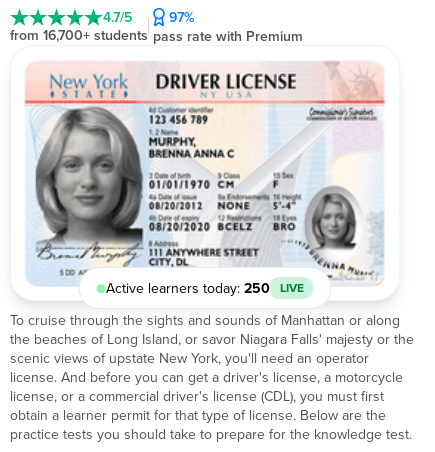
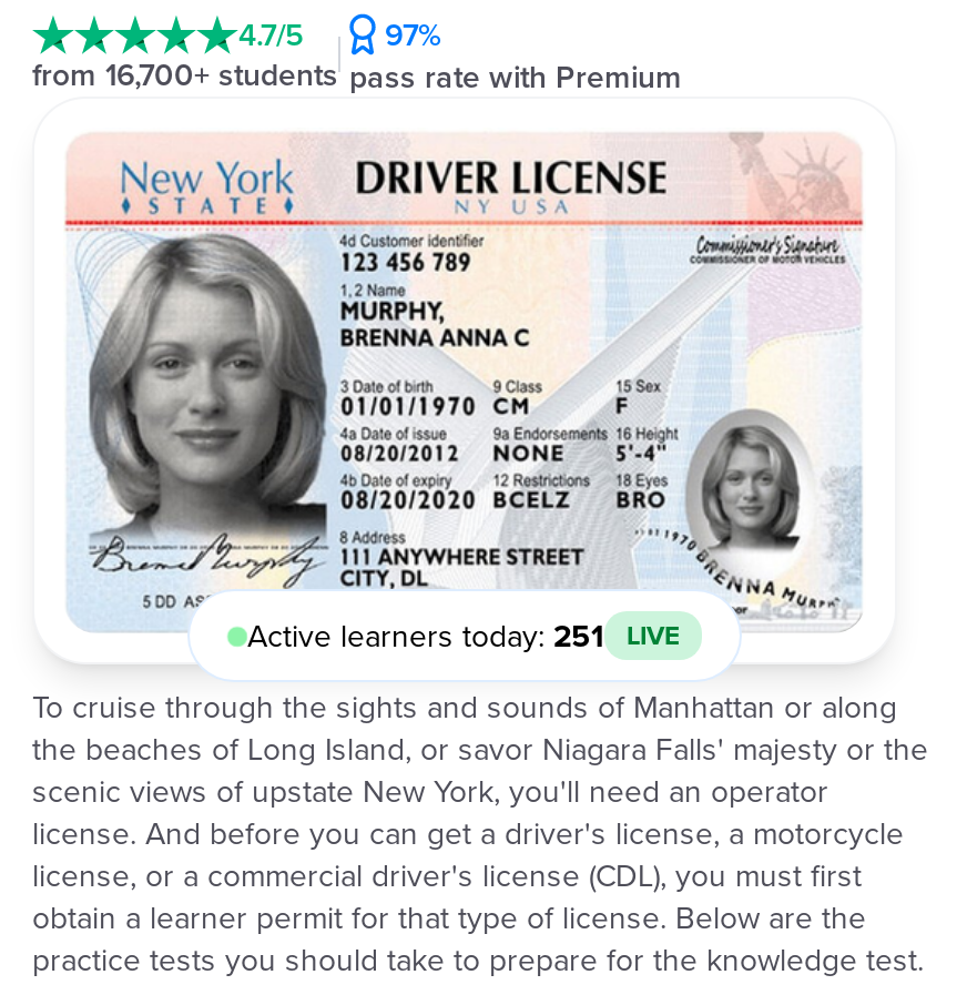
- Active learners today: 250 LIVE
+ Active learners today: 251 LIVE
